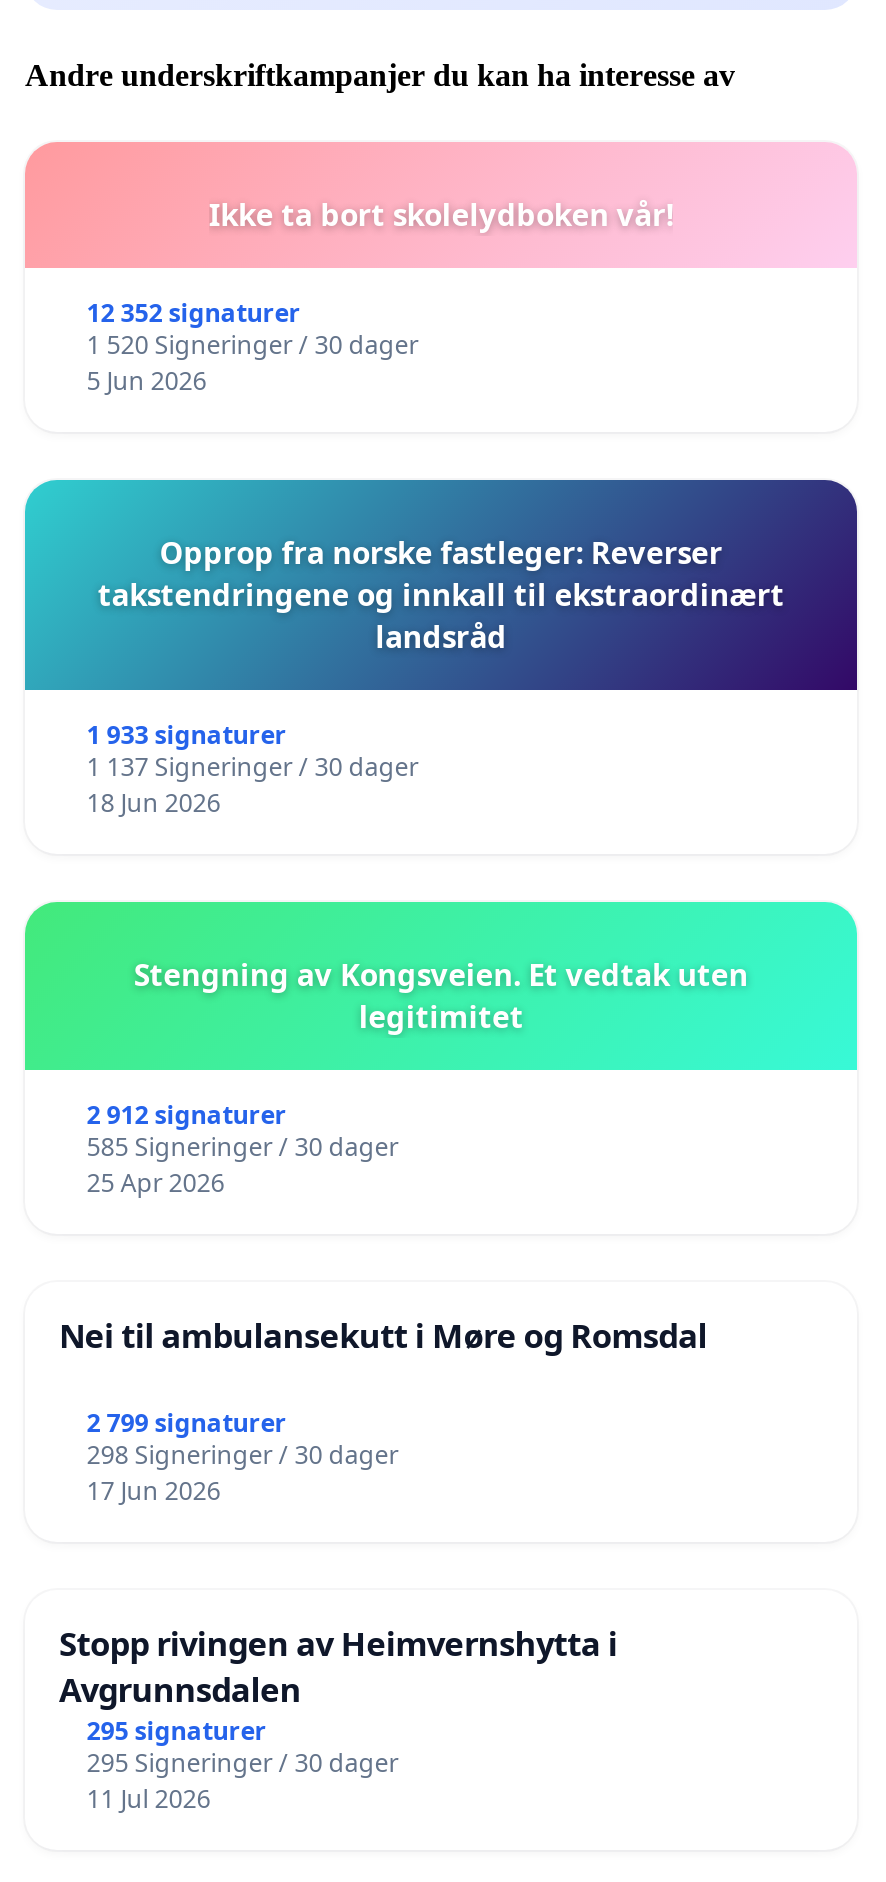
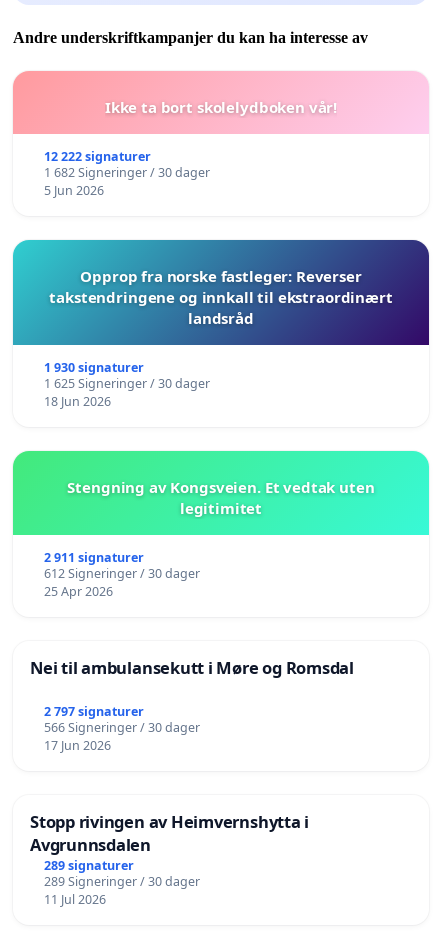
- 12 352 signaturer
+ 12 222 signaturer

- 1 520 Signeringer / 30 dager
+ 1 682 Signeringer / 30 dager

- 1 933 signaturer
+ 1 930 signaturer

- 1 137 Signeringer / 30 dager
+ 1 625 Signeringer / 30 dager

- 2 912 signaturer
+ 2 911 signaturer

- 585 Signeringer / 30 dager
+ 612 Signeringer / 30 dager

- 2 799 signaturer
+ 2 797 signaturer

- 298 Signeringer / 30 dager
+ 566 Signeringer / 30 dager

- 295 signaturer
+ 289 signaturer

- 295 Signeringer / 30 dager
+ 289 Signeringer / 30 dager
